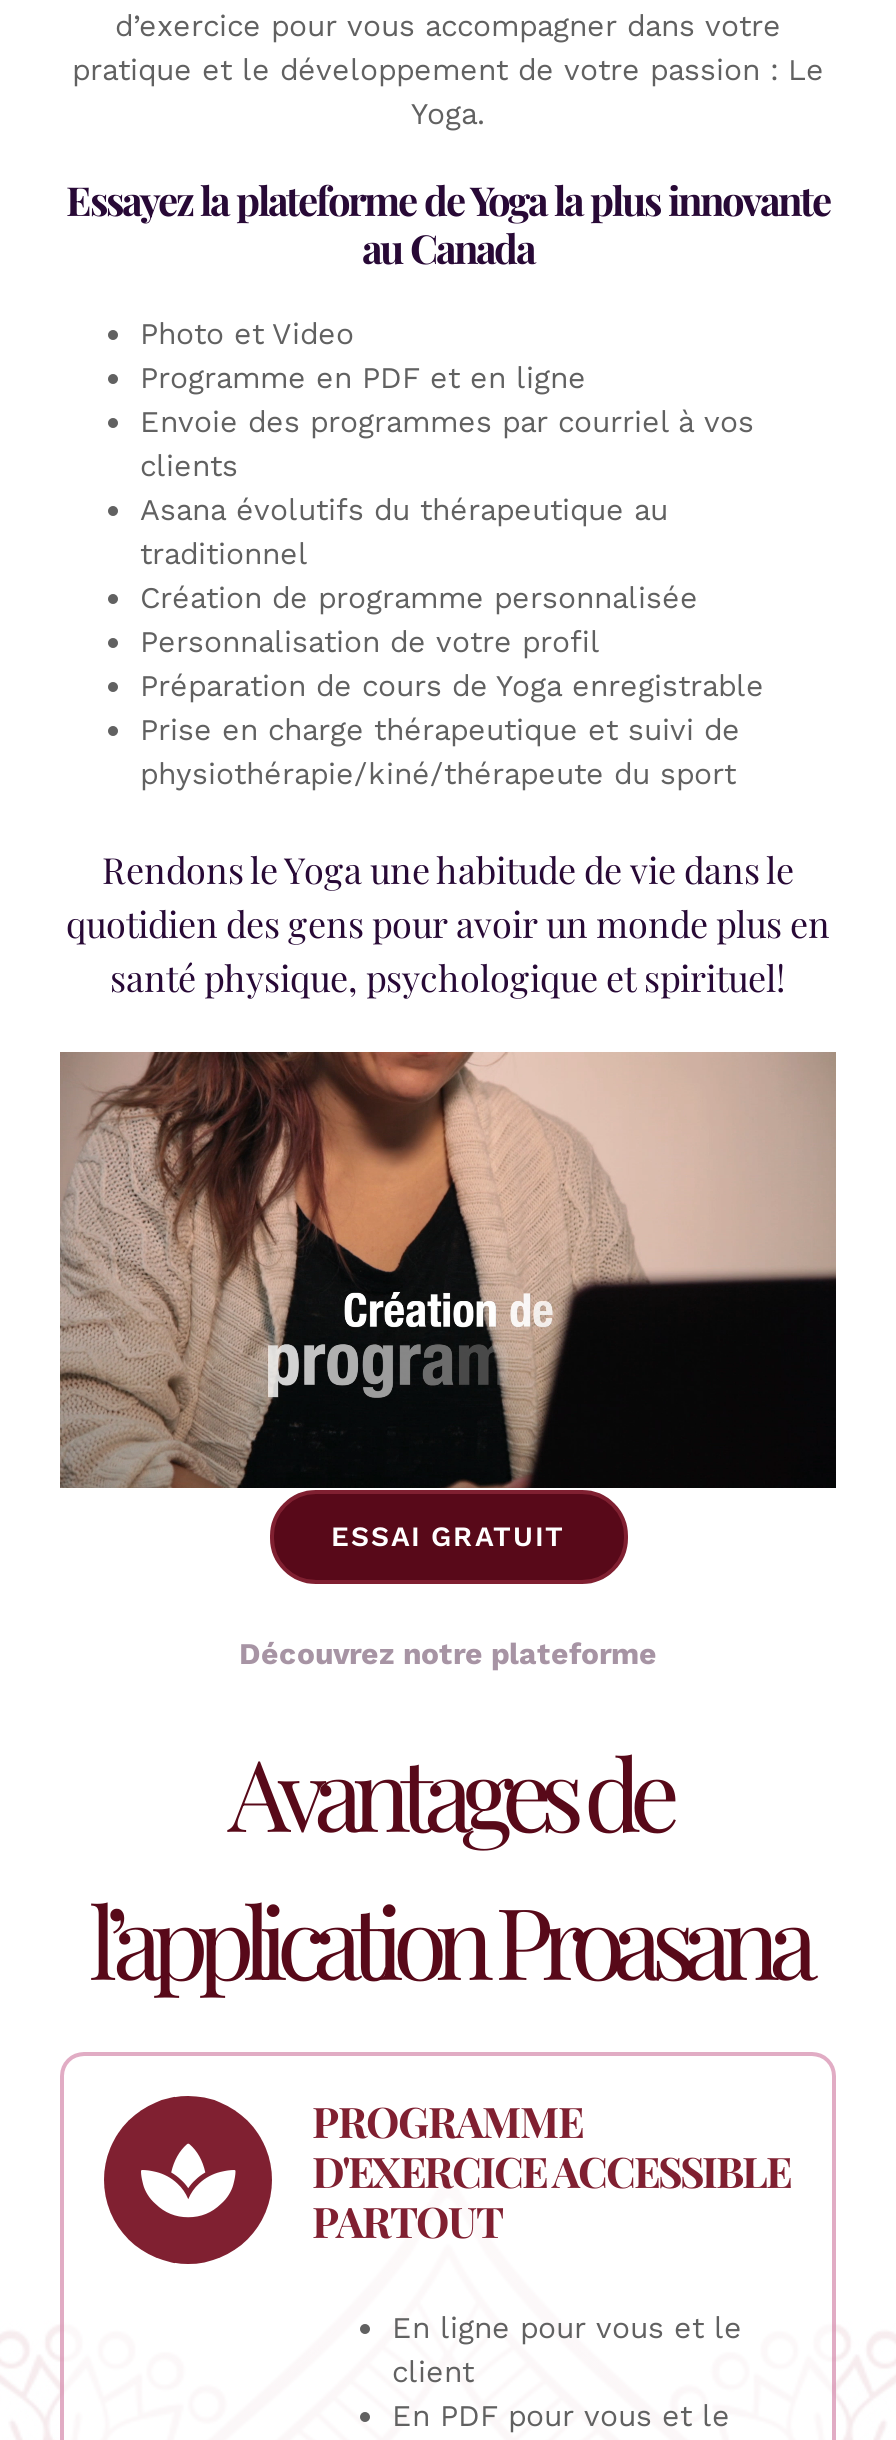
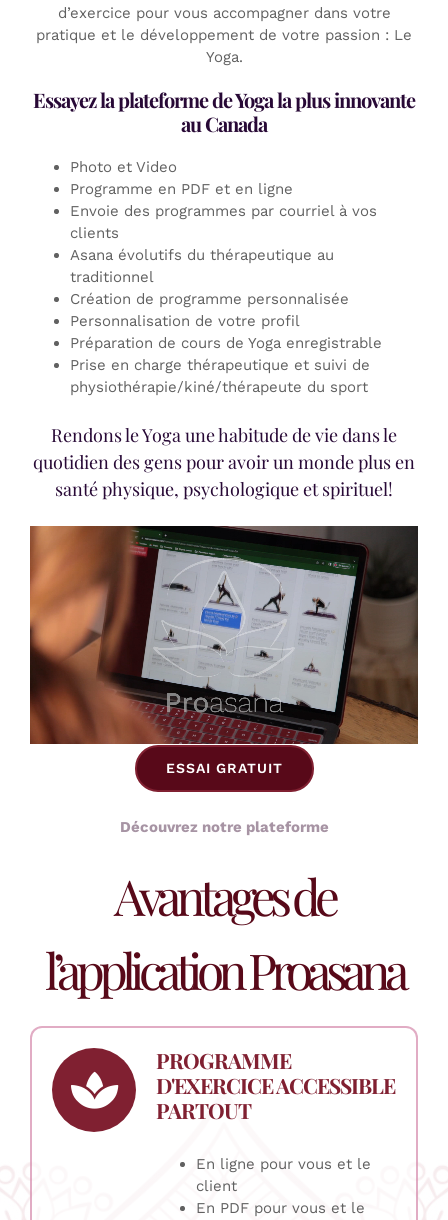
- [image]
+ [image]
